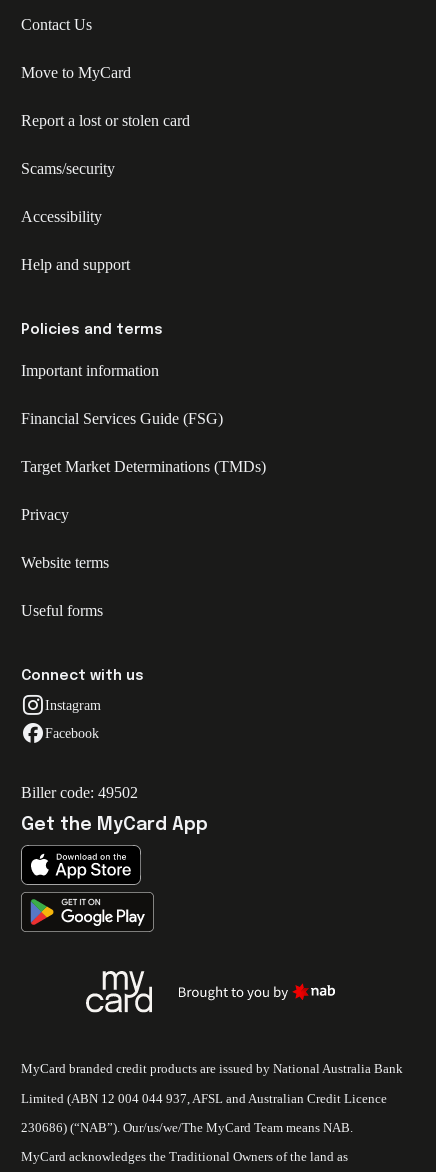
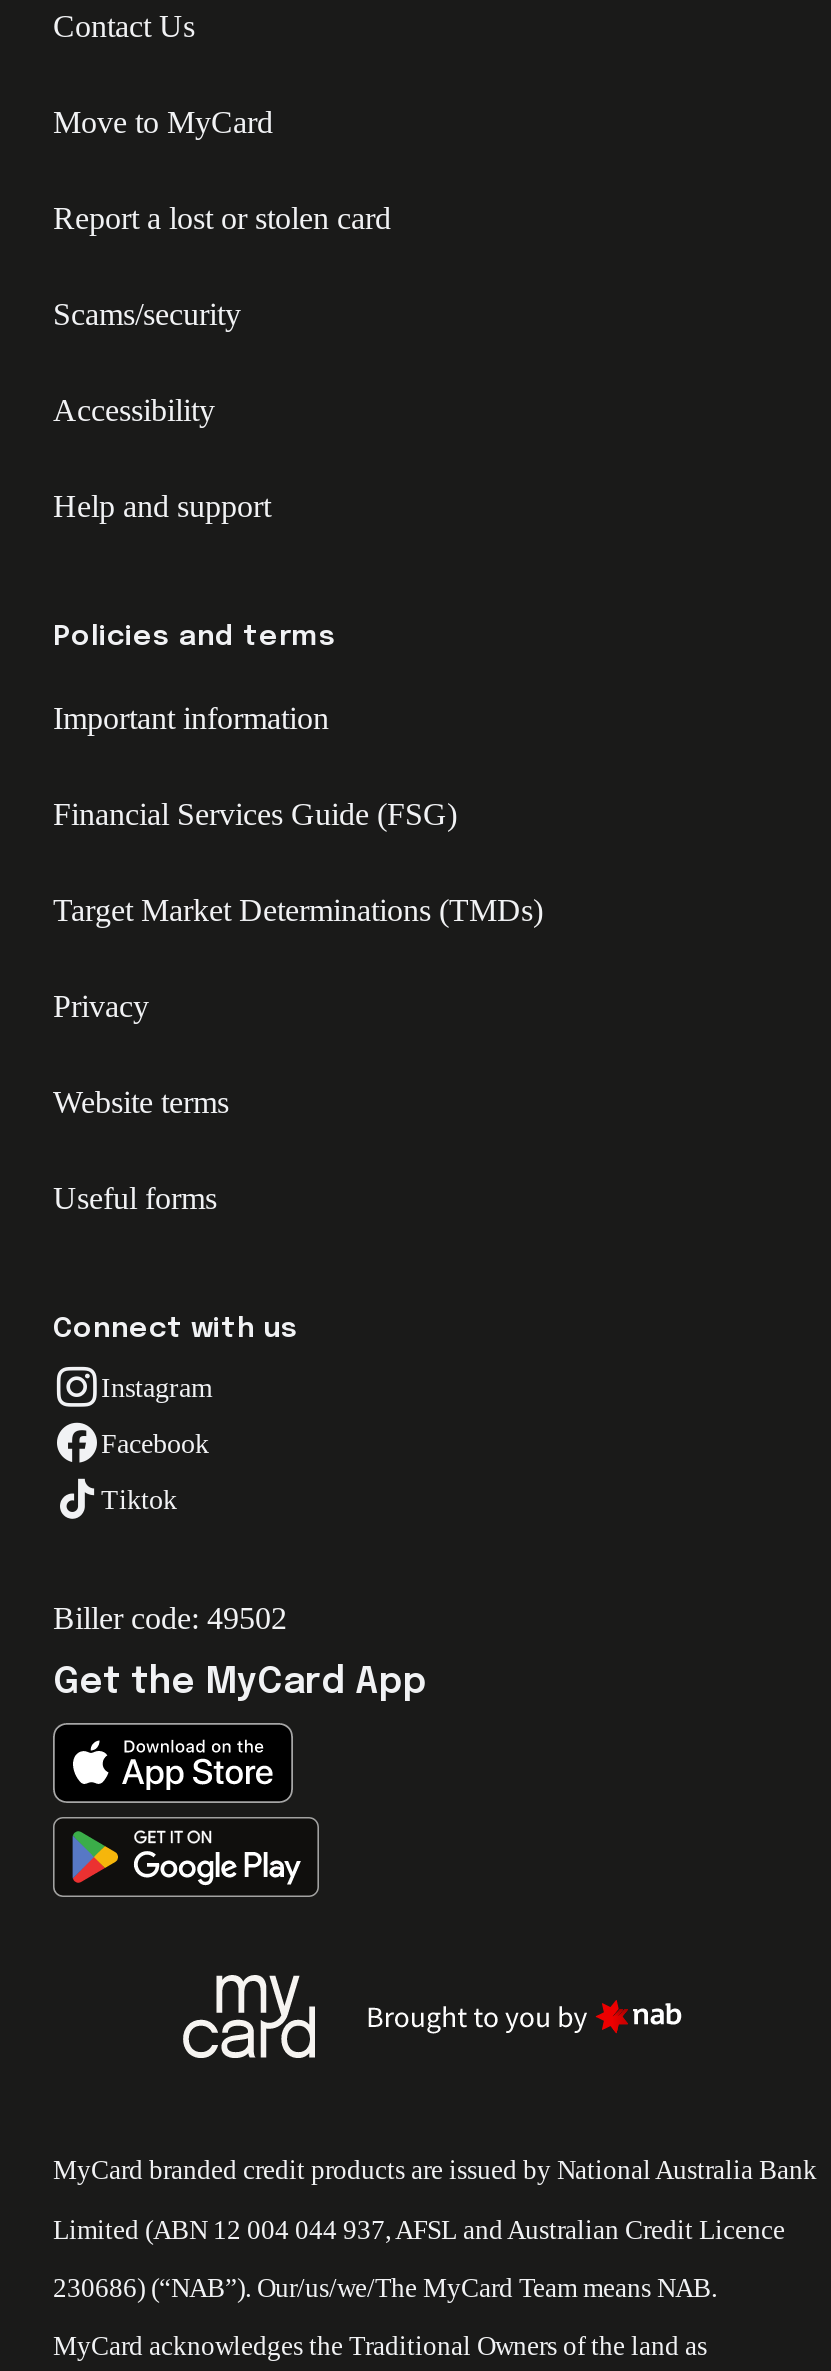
+ Tiktok
